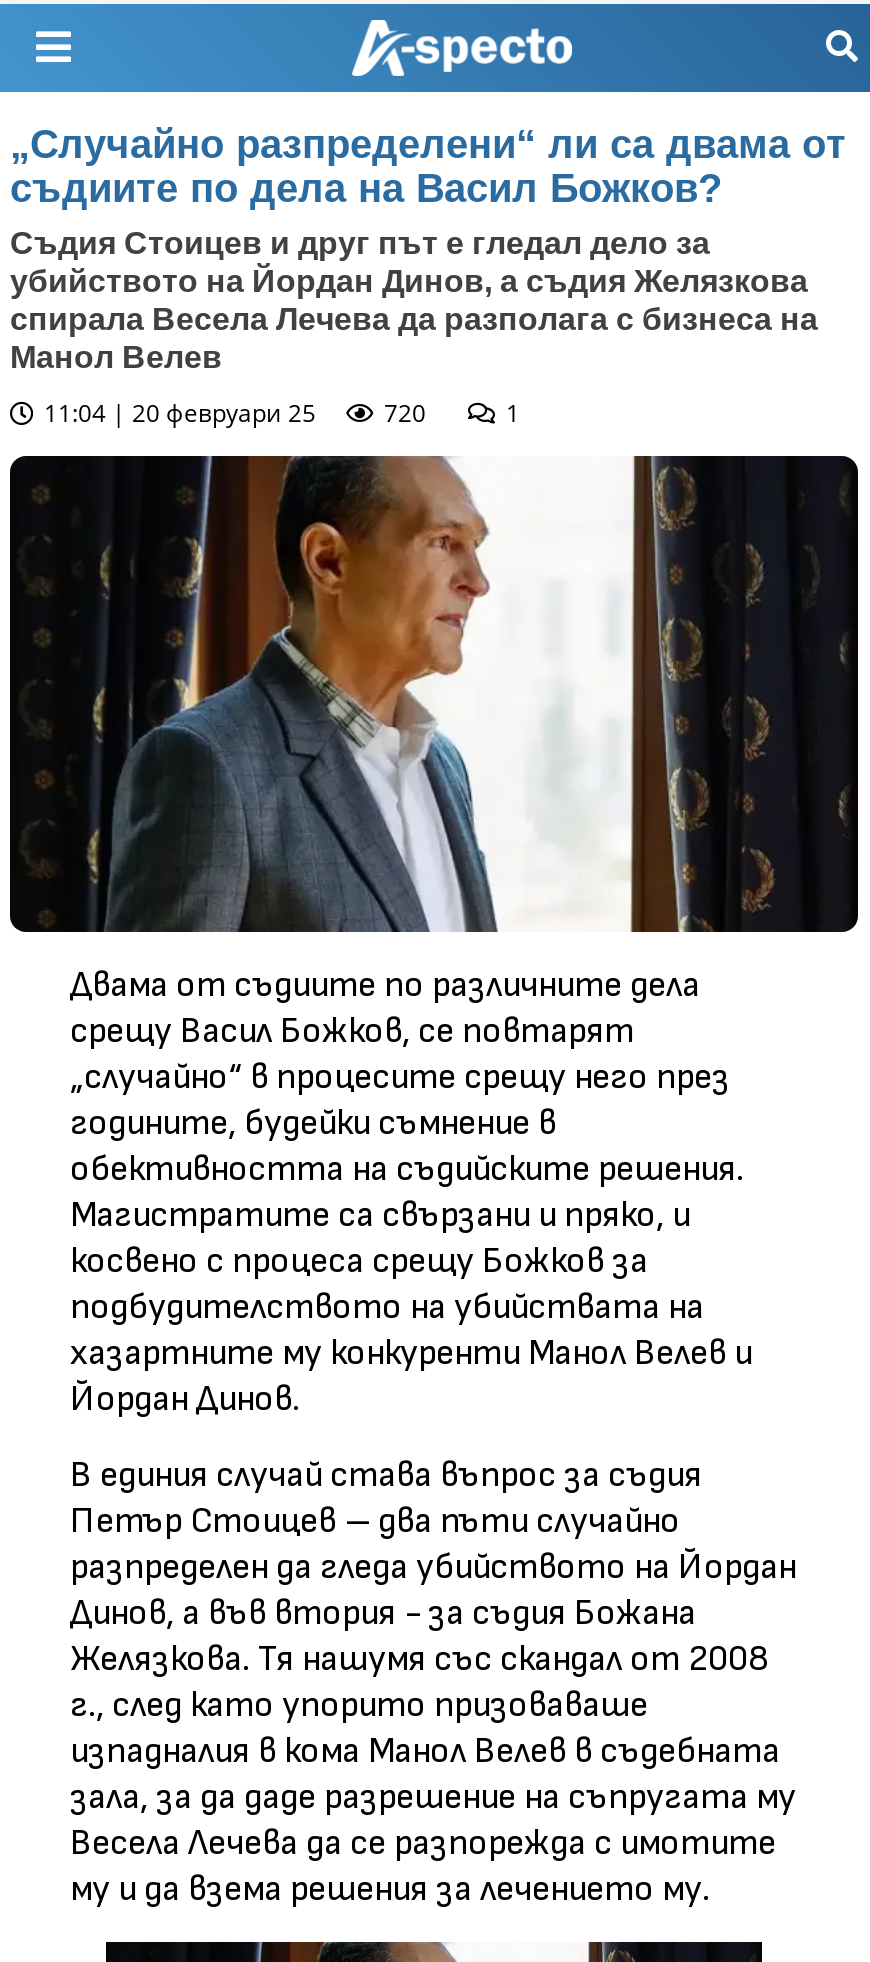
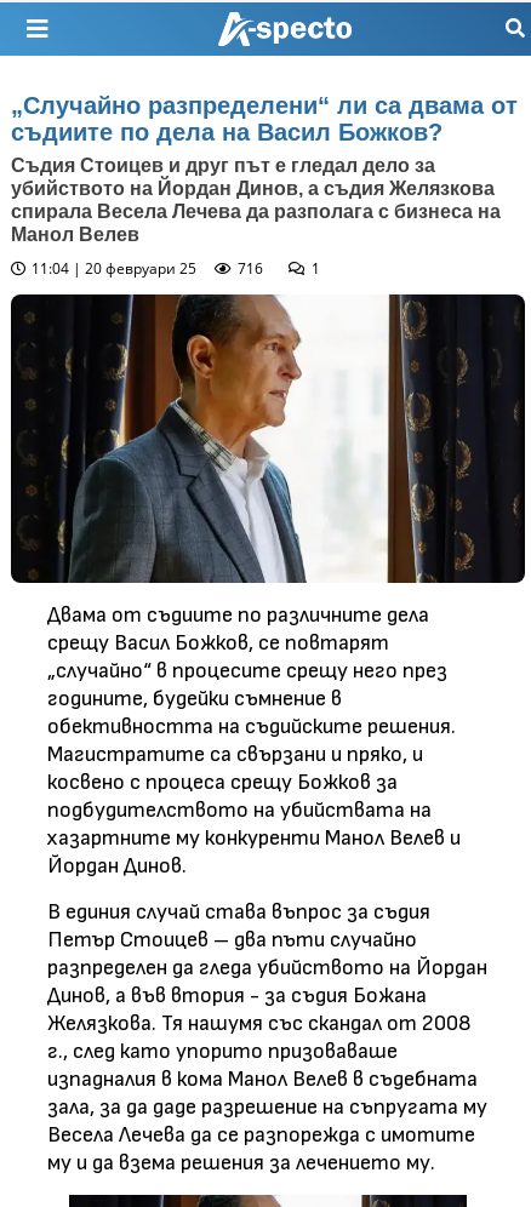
- 720
+ 716
